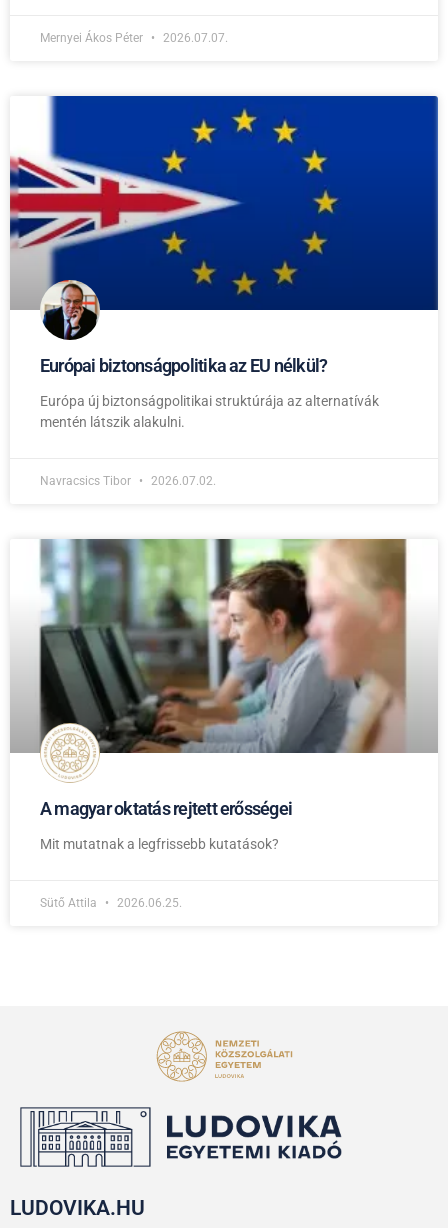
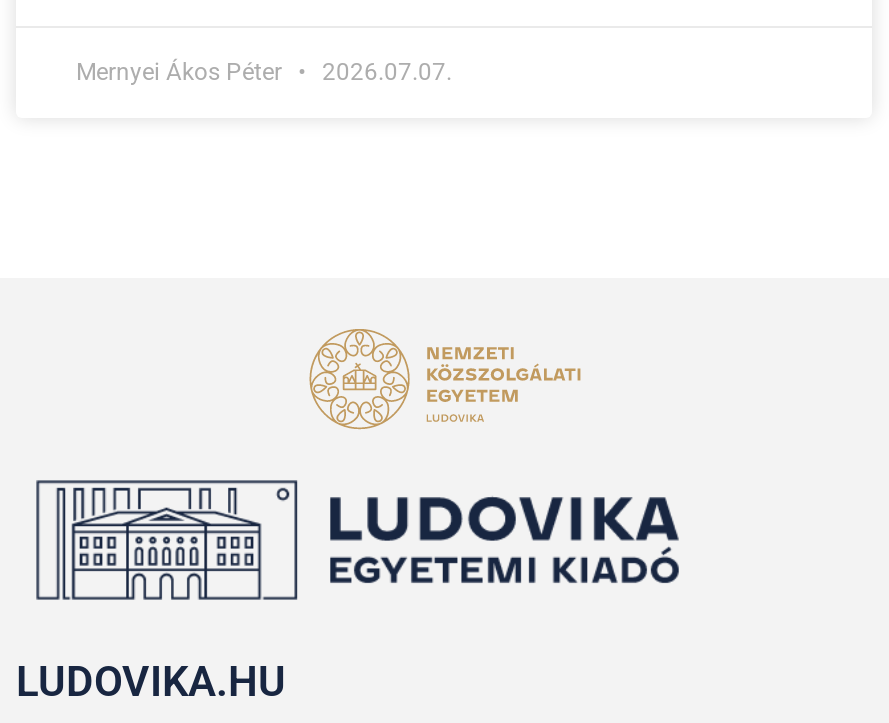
- [image]
- Európai biztonságpolitika az EU nélkül?
- Európa új biztonságpolitikai struktúrája az alternatívák
- mentén látszik alakulni.

- Navracsics Tibor
- 2026.07.02.

- [image]
- A magyar oktatás rejtett erősségei
- Mit mutatnak a legfrissebb kutatások?

- Sütő Attila
- 2026.06.25.
